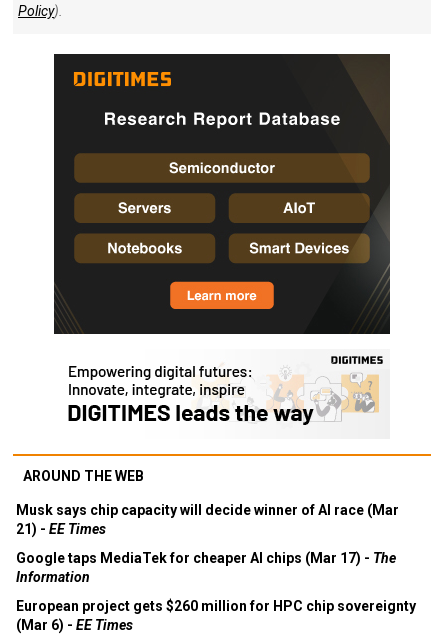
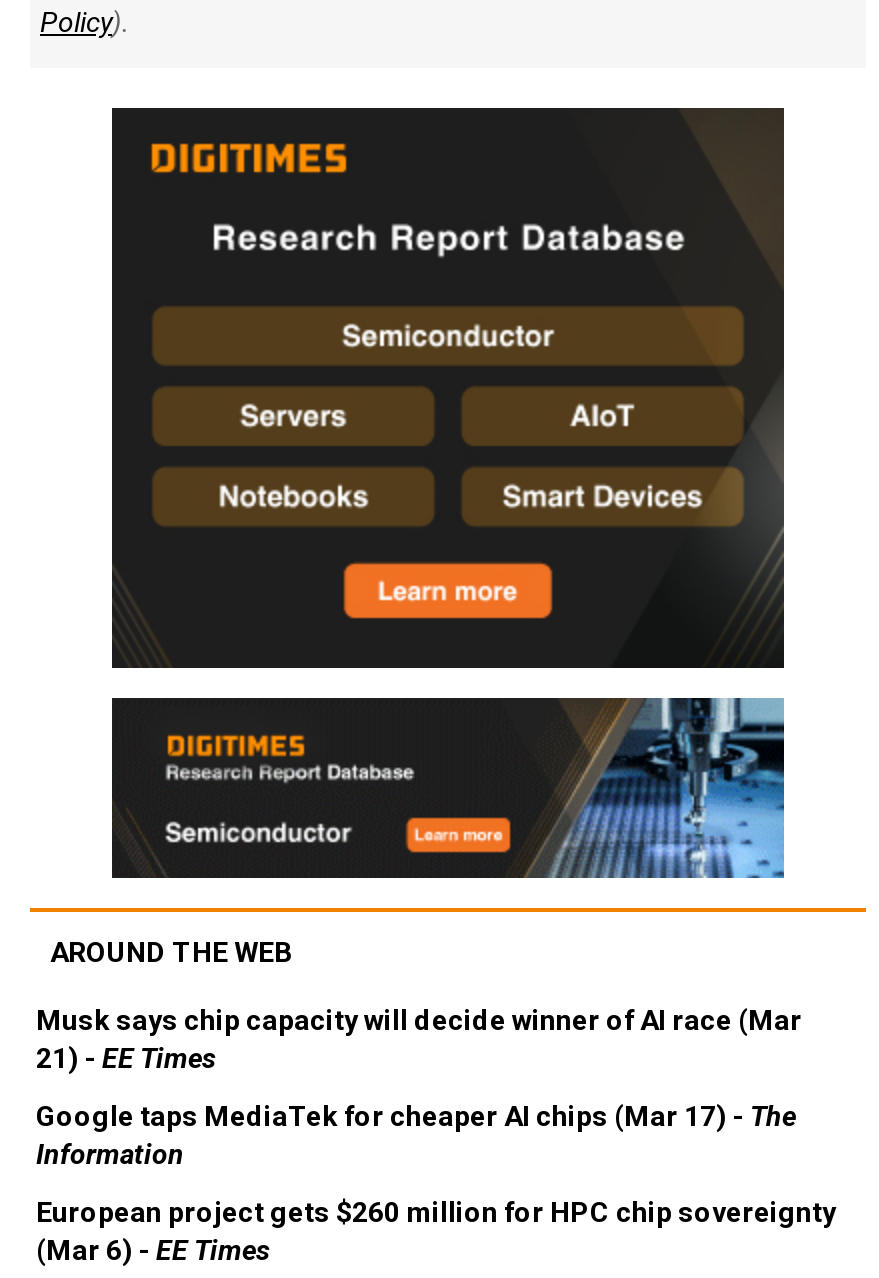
- [image]
+ [image]
